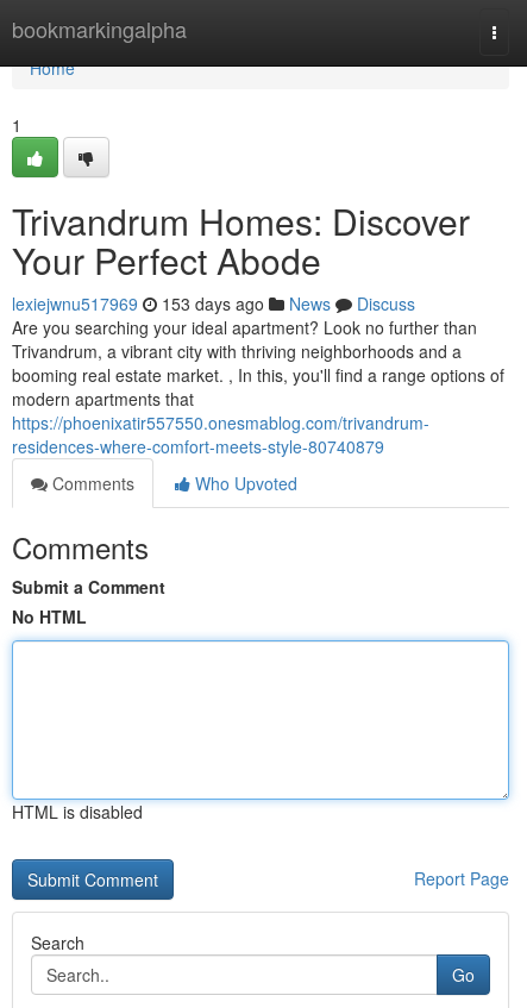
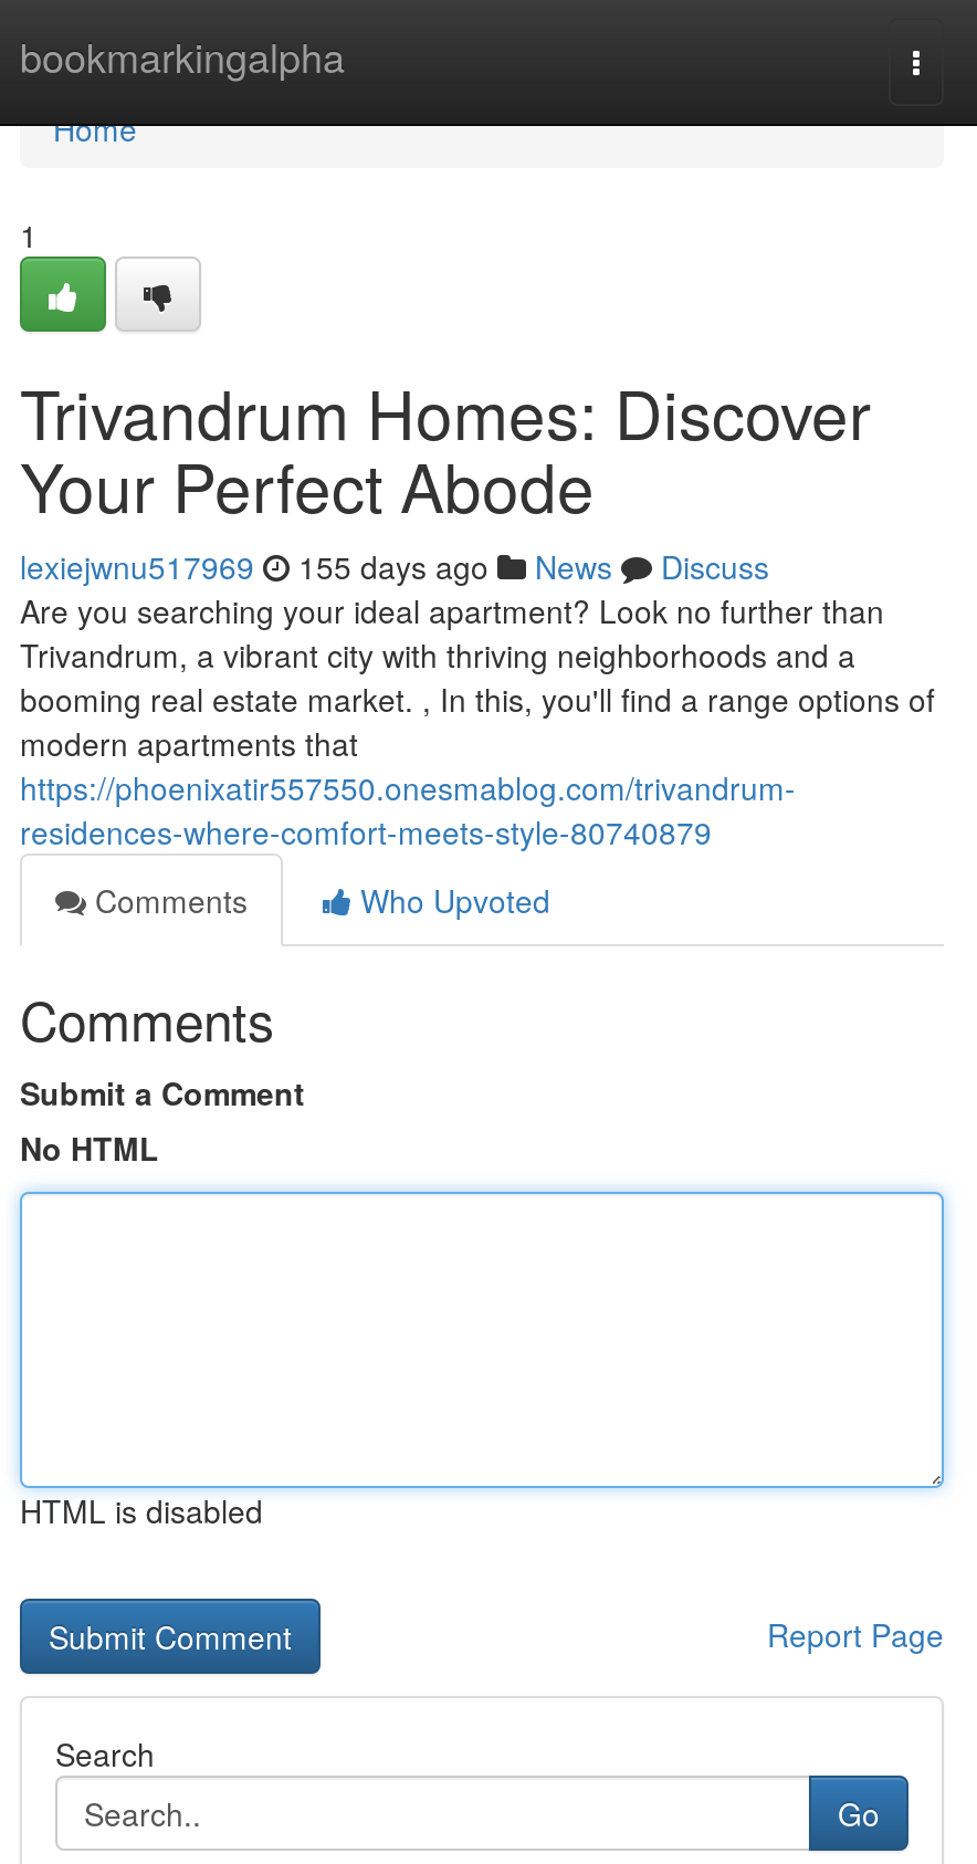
- lexiejwnu517969 153 days ago News Discuss
+ lexiejwnu517969 155 days ago News Discuss
